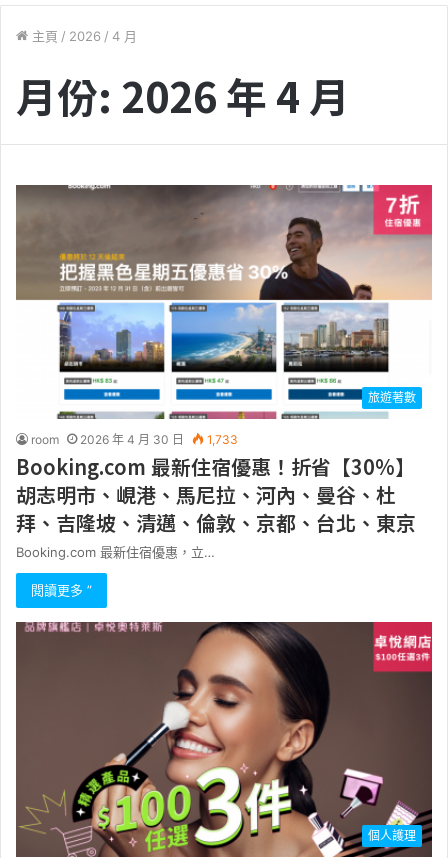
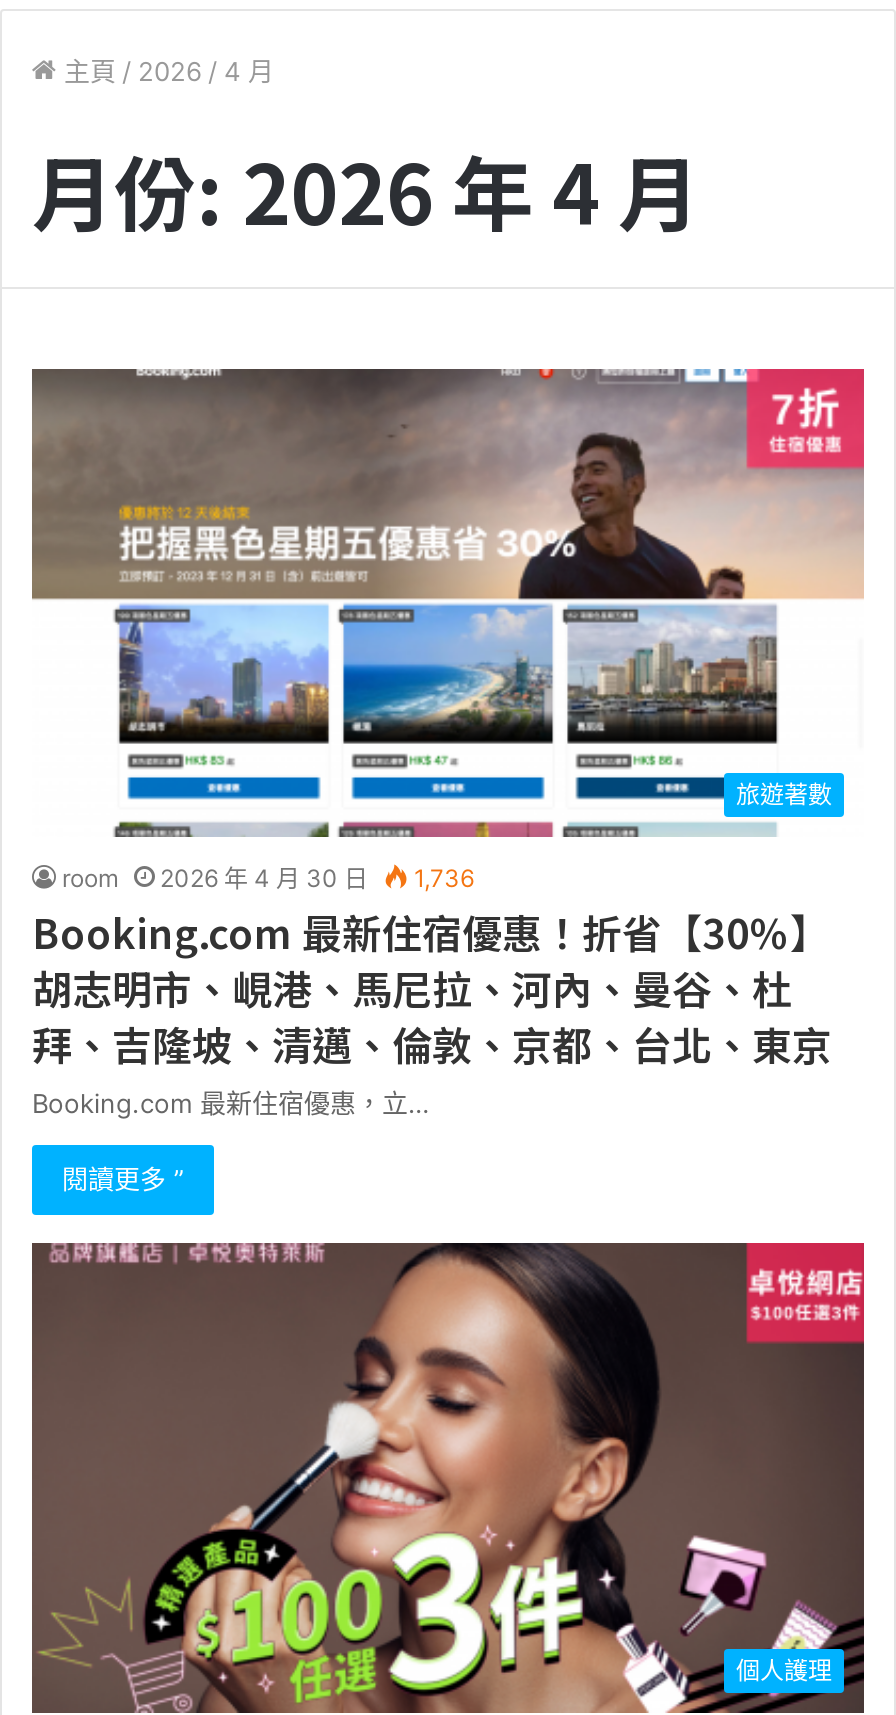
- room 2026 年 4 月 30 日 1,733
+ room 2026 年 4 月 30 日 1,736
